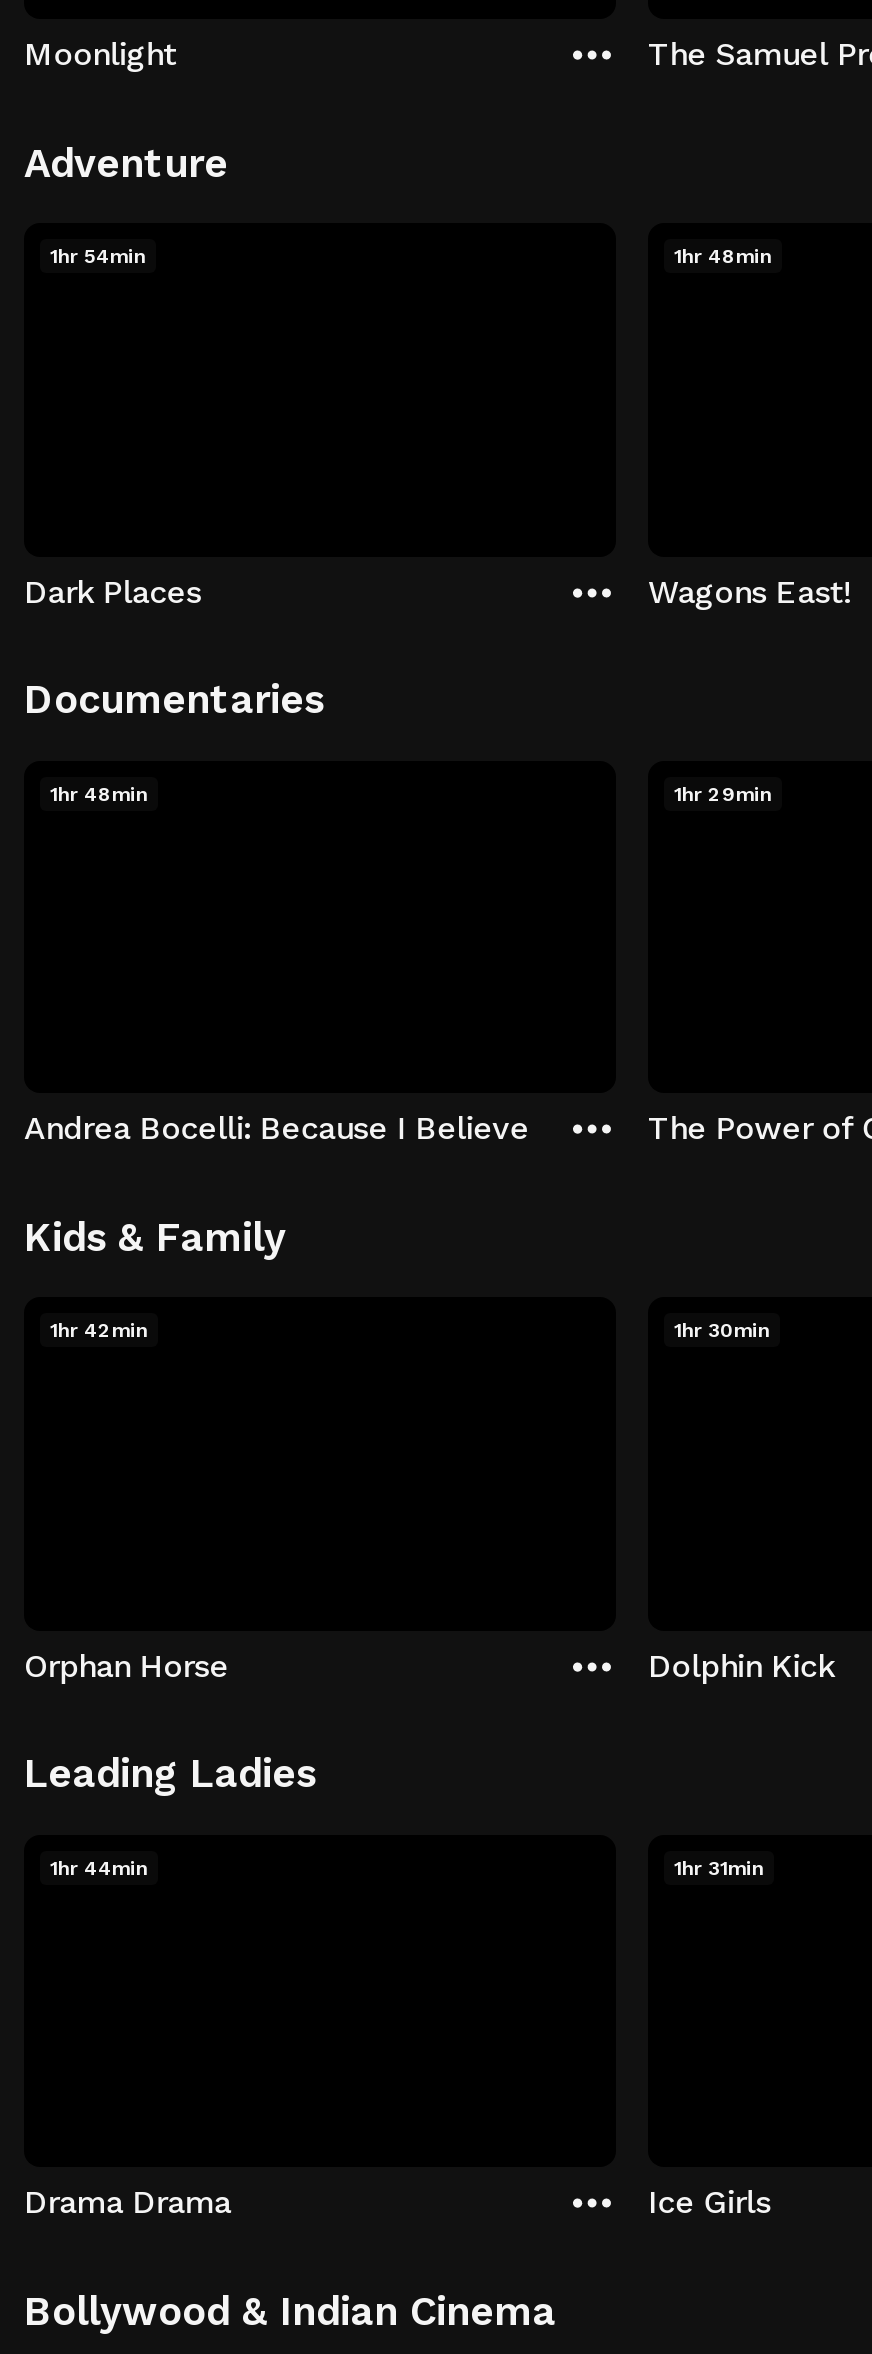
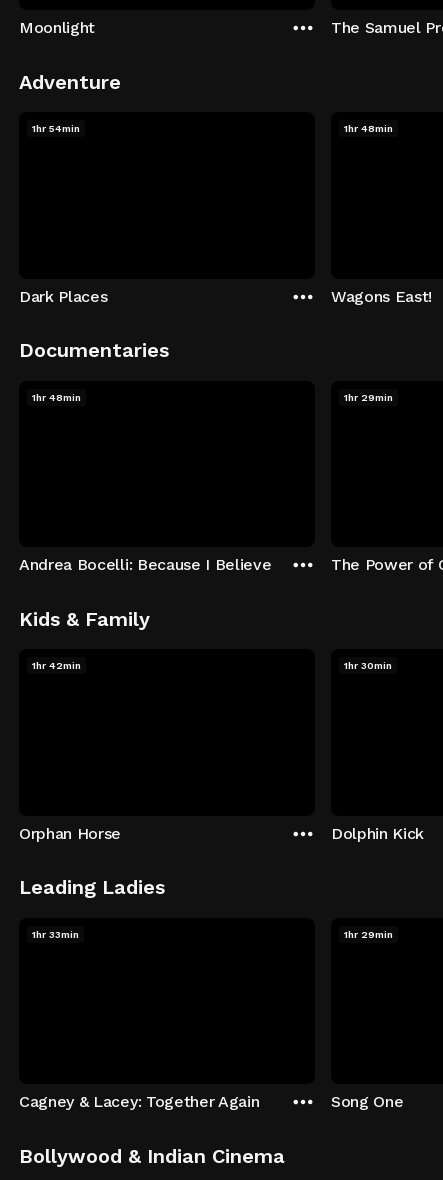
- 1hr 44min
+ 1hr 33min

- 1hr 31min
+ 1hr 29min

- Drama Drama
+ Cagney & Lacey: Together Again

- Ice Girls
+ Song One
